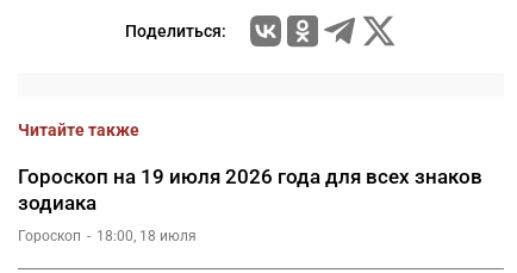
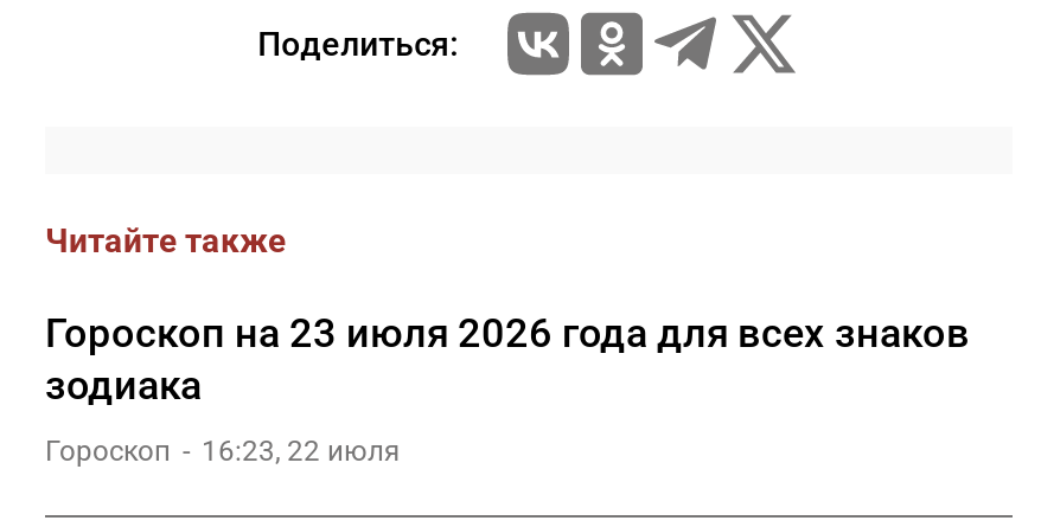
- Гороскоп на 19 июля 2026 года для всех знаков
+ Гороскоп на 23 июля 2026 года для всех знаков

- Гороскоп 18:00, 18 июля
+ Гороскоп 16:23, 22 июля
